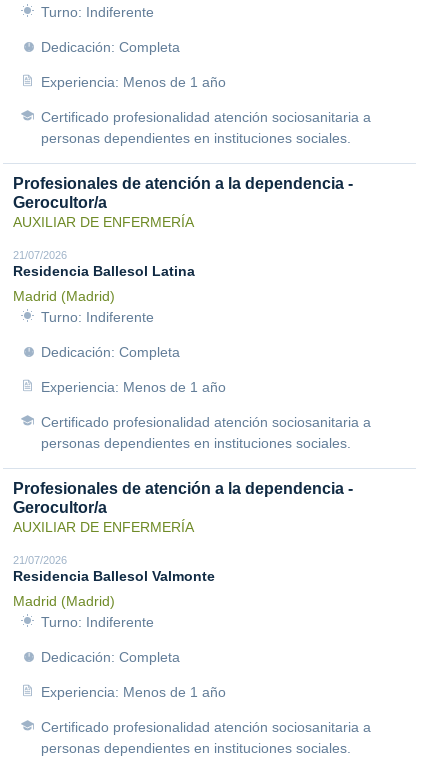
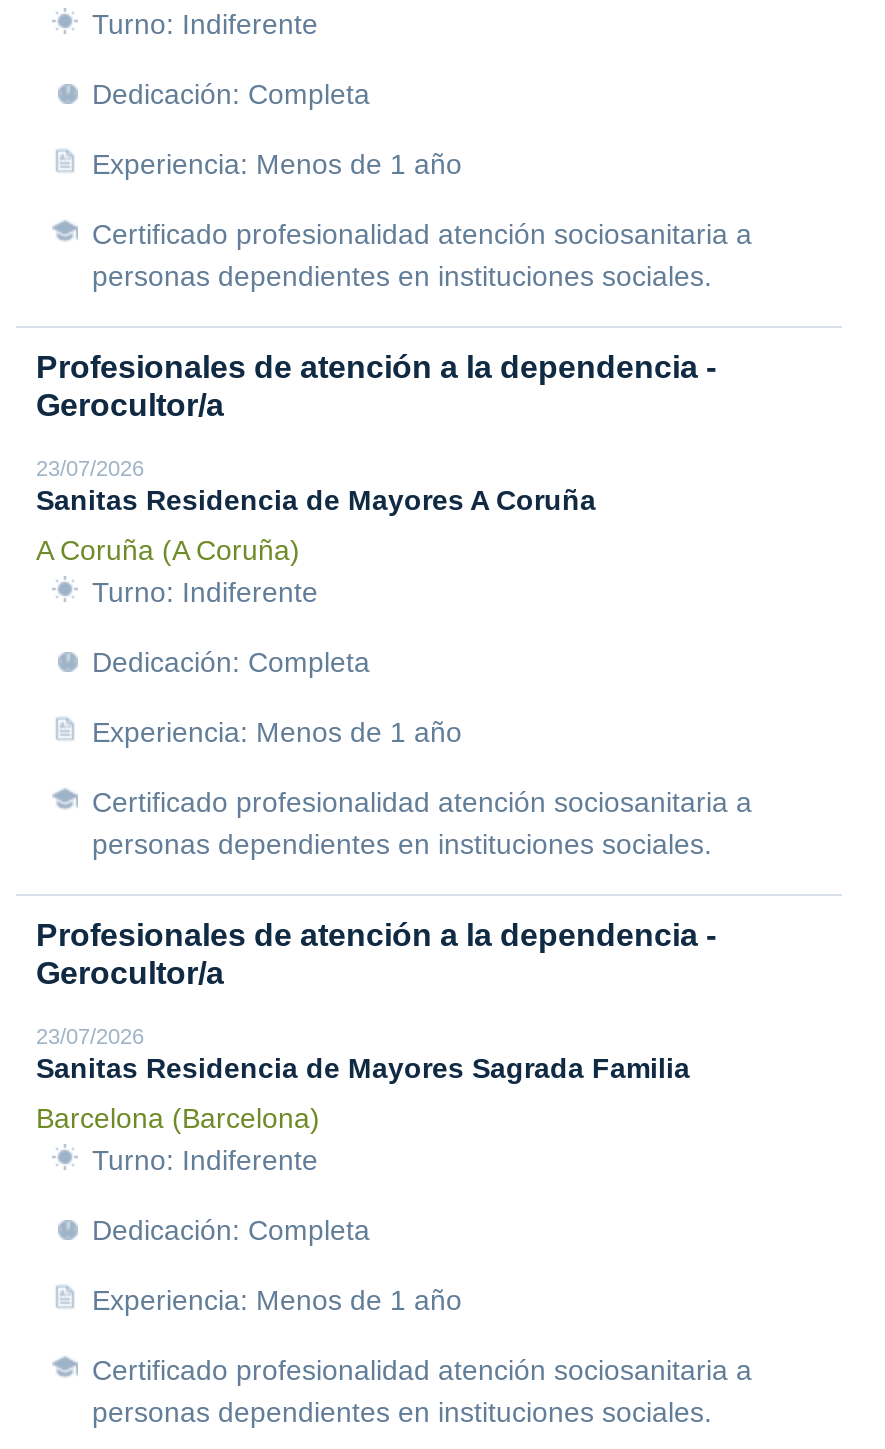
- AUXILIAR DE ENFERMERÍA
- 21/07/2026
- Residencia Ballesol Latina
- Madrid (Madrid)
+ 23/07/2026
+ Sanitas Residencia de Mayores A Coruña
+ A Coruña (A Coruña)

- AUXILIAR DE ENFERMERÍA
- 21/07/2026
- Residencia Ballesol Valmonte
- Madrid (Madrid)
+ 23/07/2026
+ Sanitas Residencia de Mayores Sagrada Familia
+ Barcelona (Barcelona)
